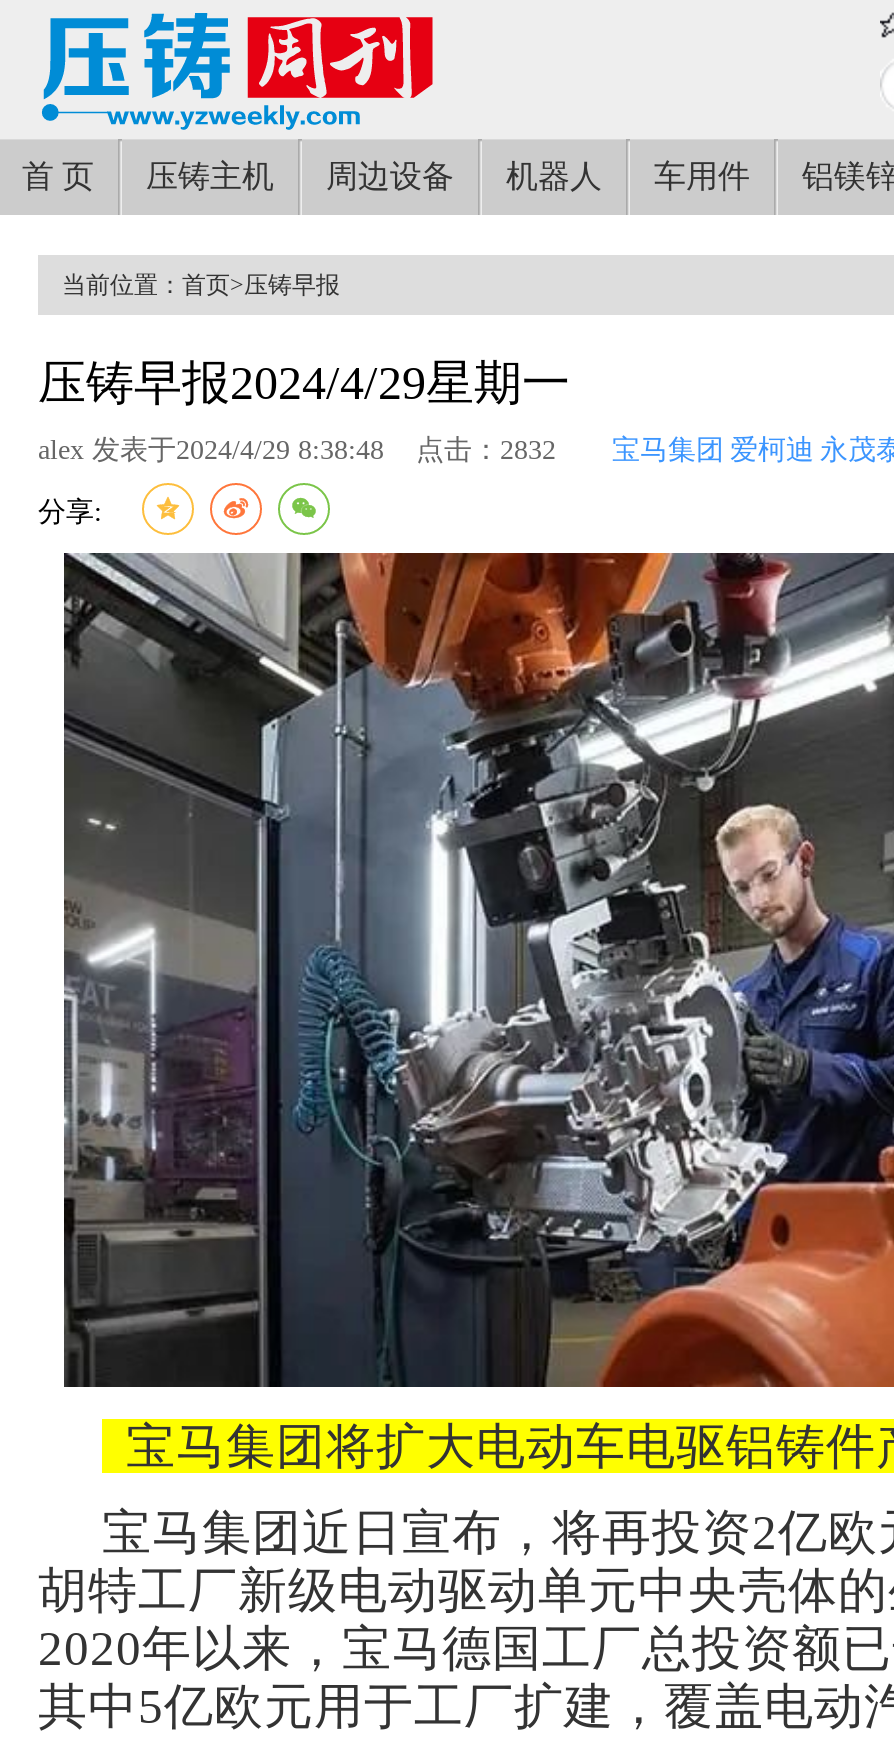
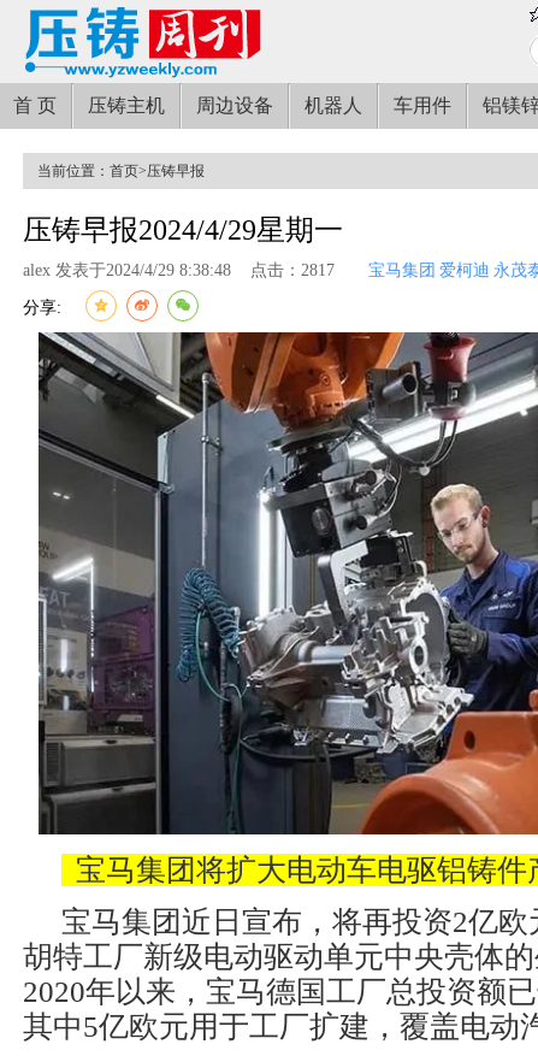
- 点击：2832
+ 点击：2817
